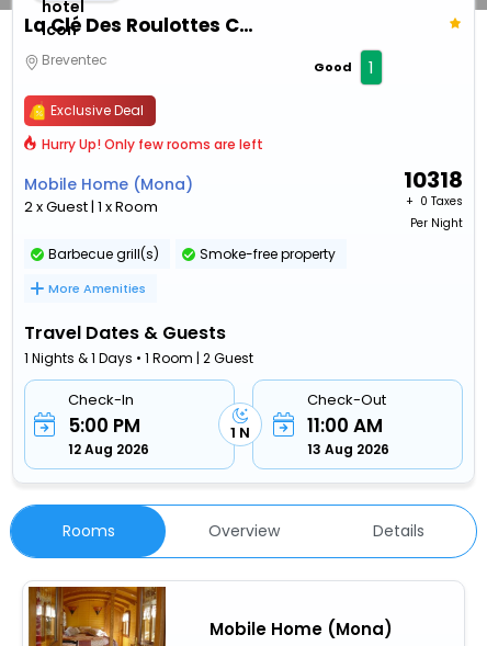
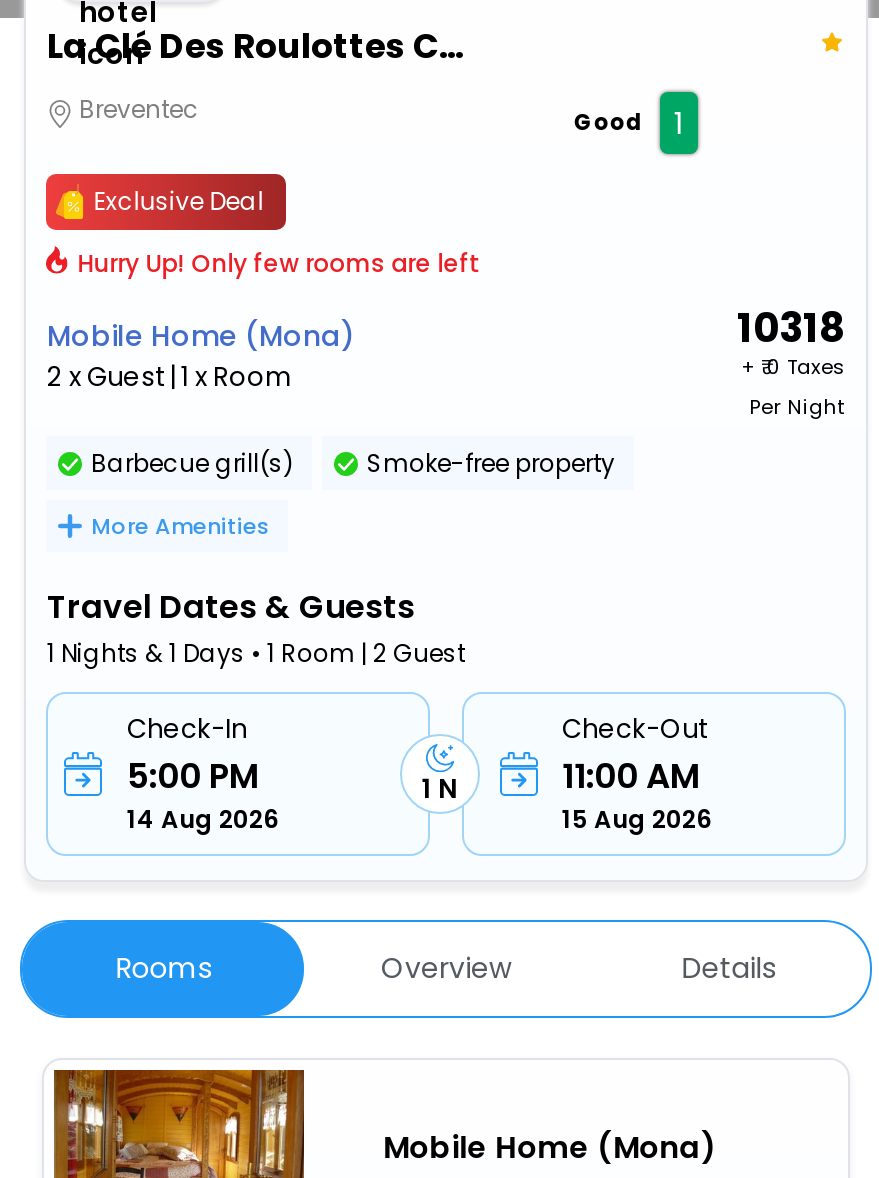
- 12 Aug 2026
+ 14 Aug 2026

- 13 Aug 2026
+ 15 Aug 2026
